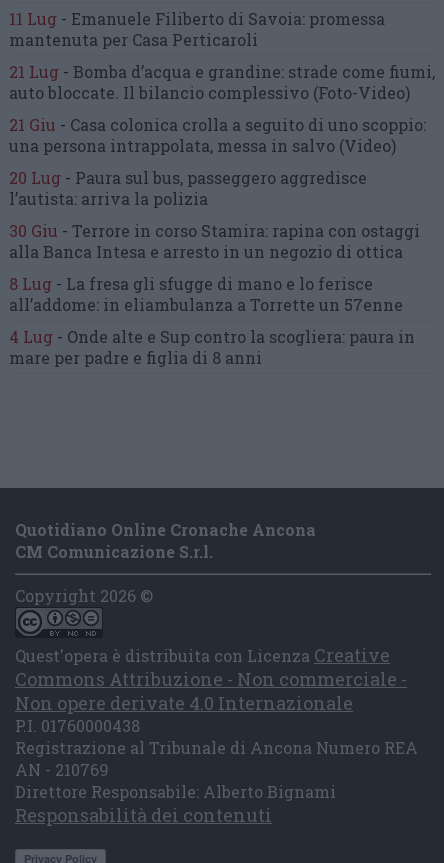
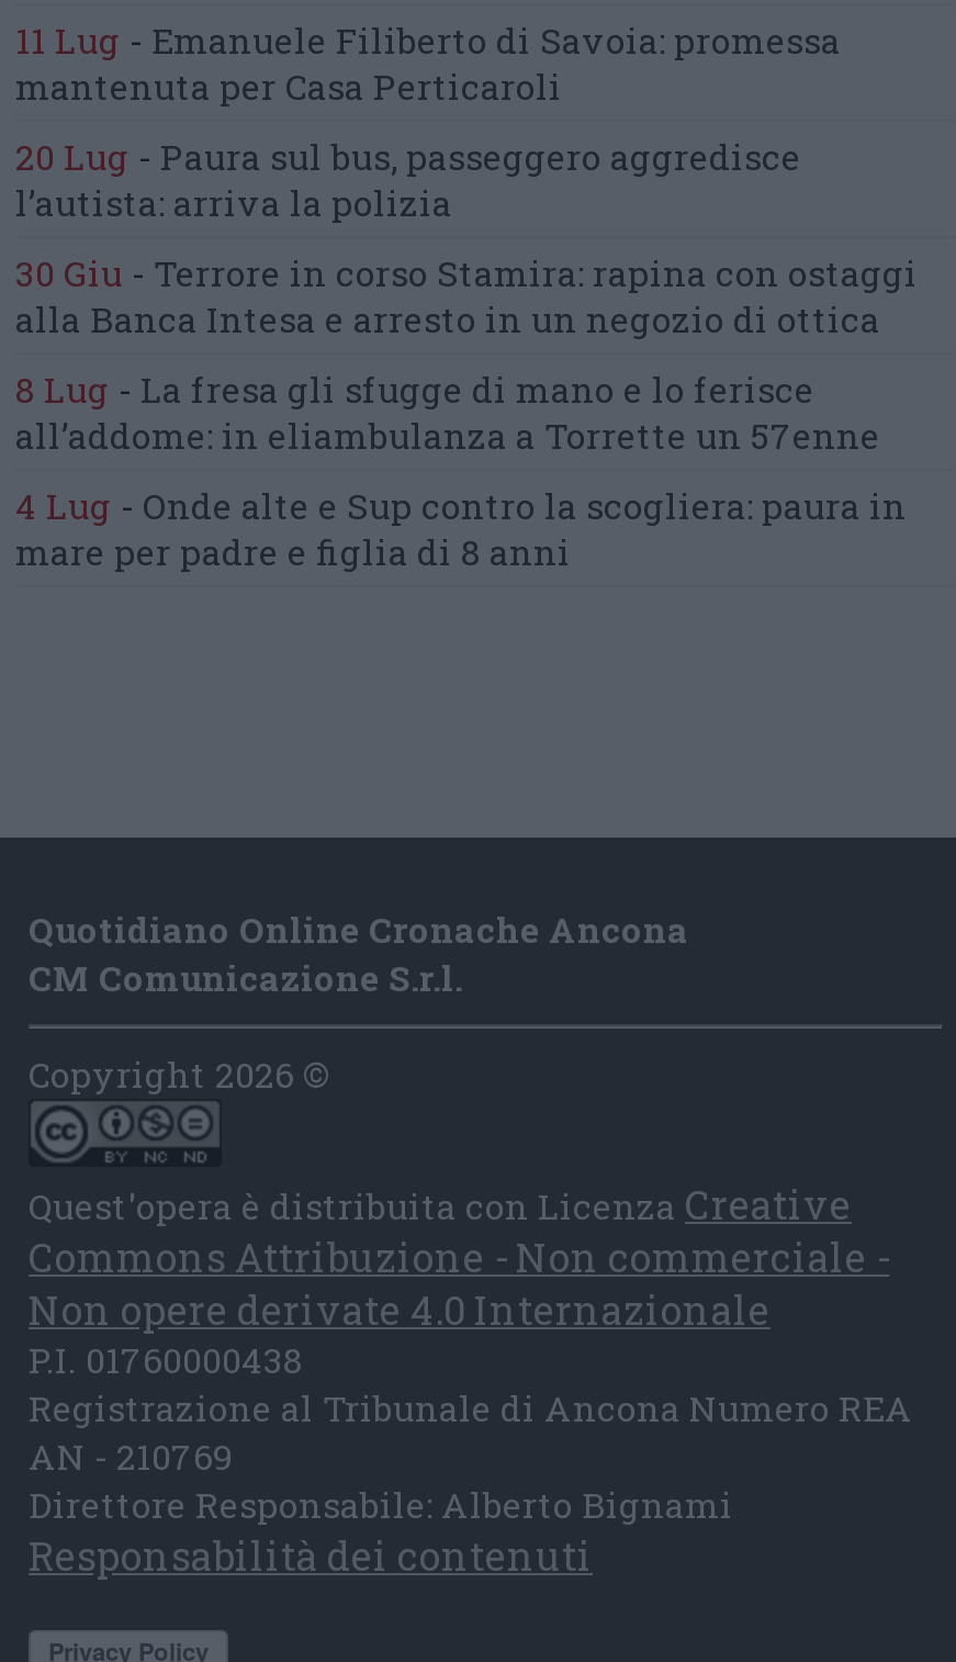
- 21 Lug - Bomba d’acqua e grandine: strade come fiumi,
- auto bloccate. Il bilancio complessivo (Foto-Video)
- 21 Giu - Casa colonica crolla a seguito di uno scoppio:
- una persona intrappolata, messa in salvo (Video)
